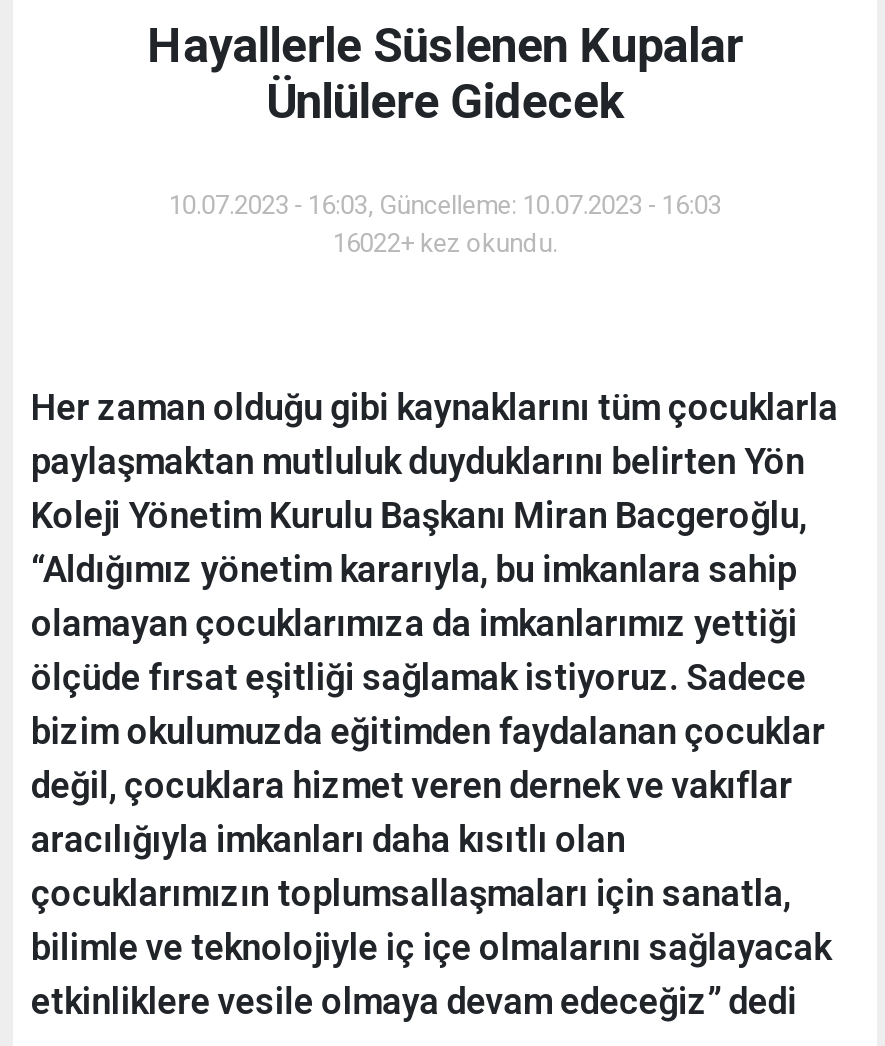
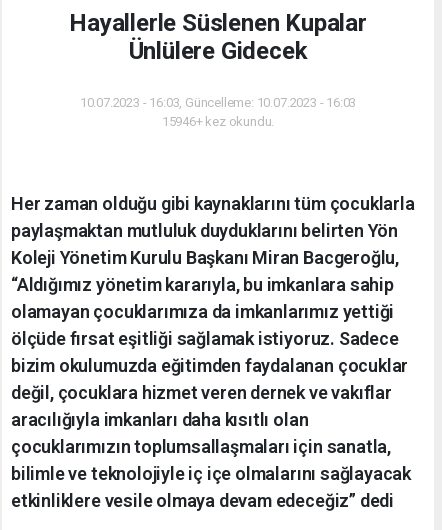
- 16022+ kez okundu.
+ 15946+ kez okundu.
